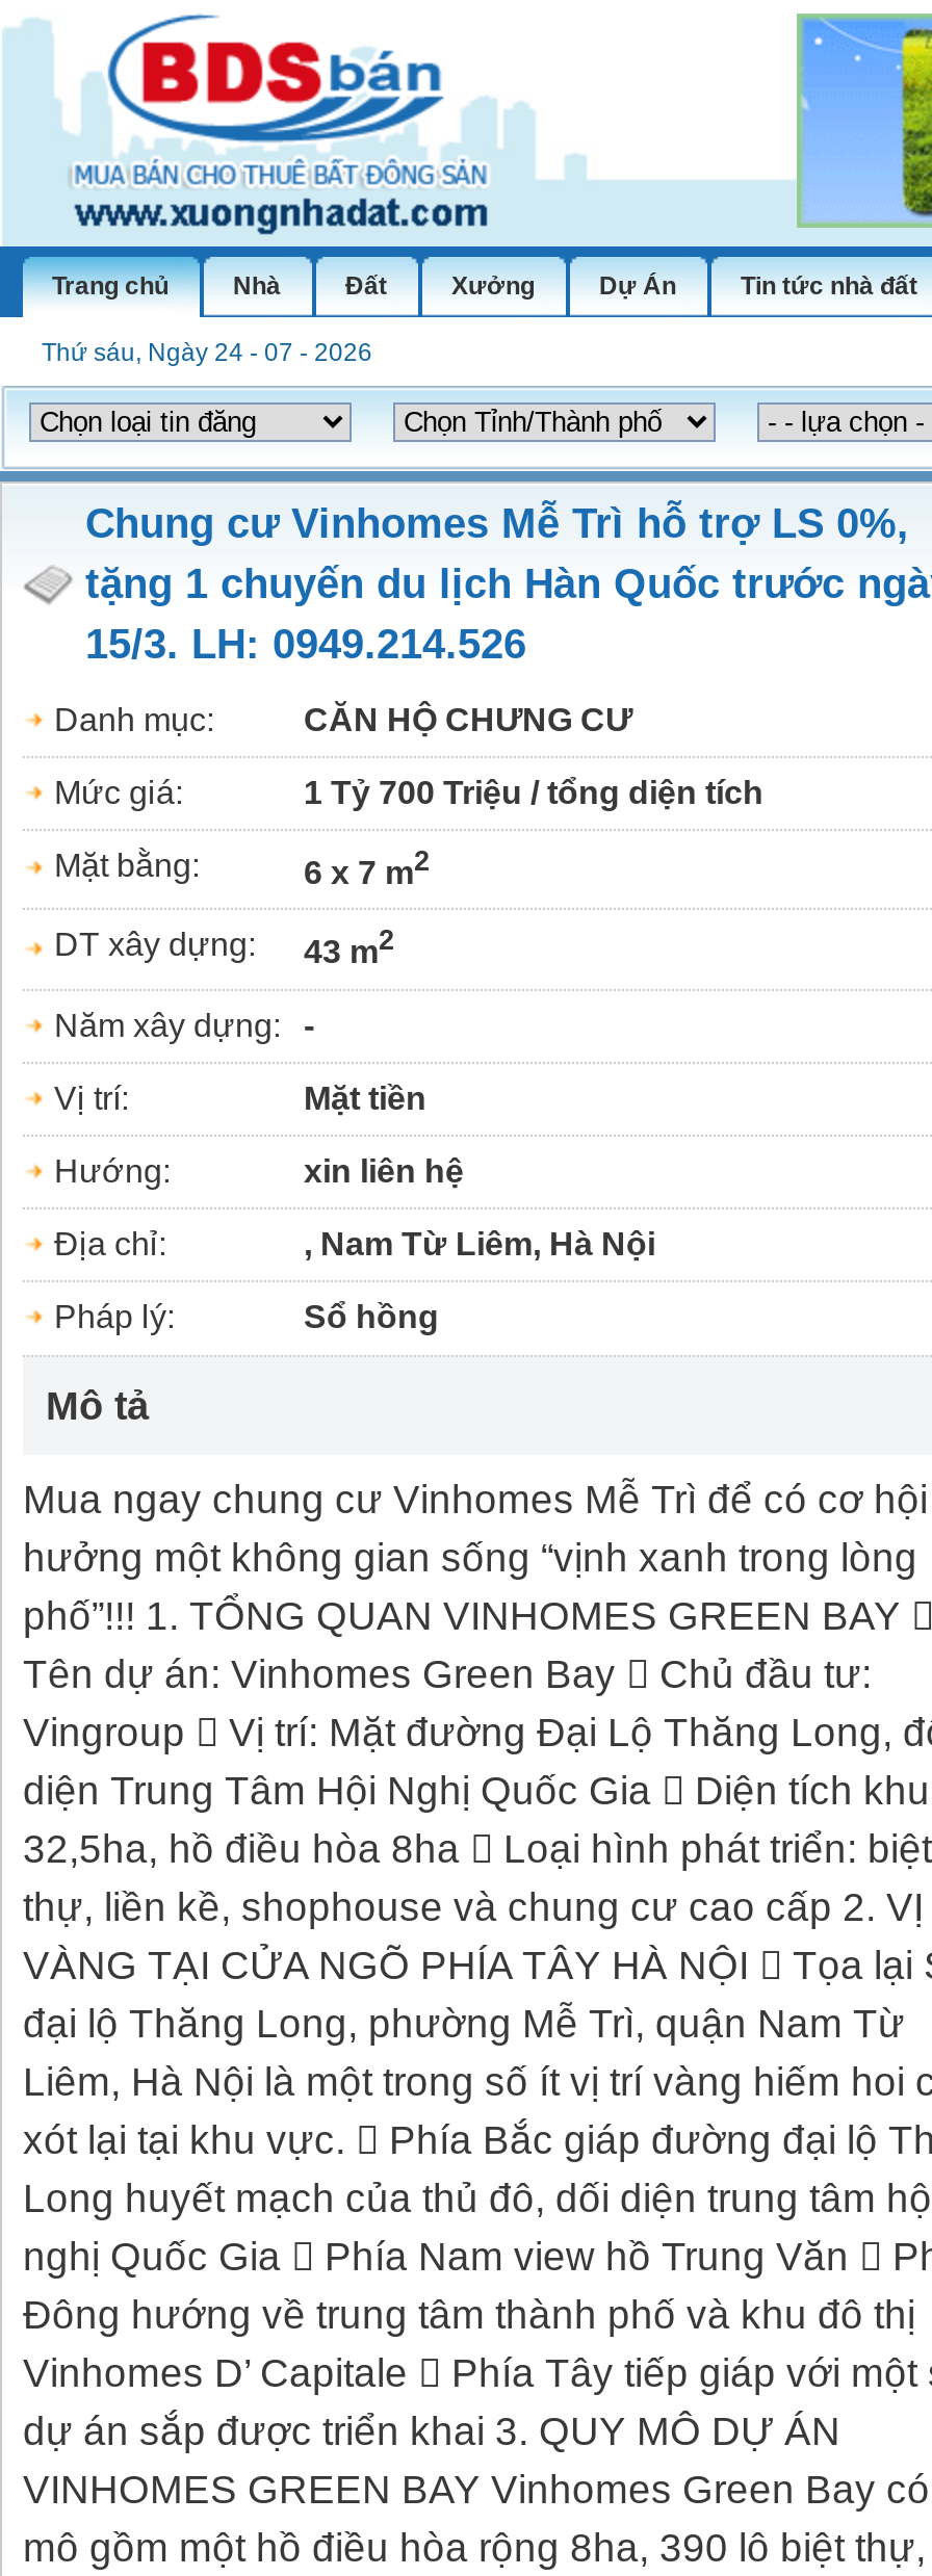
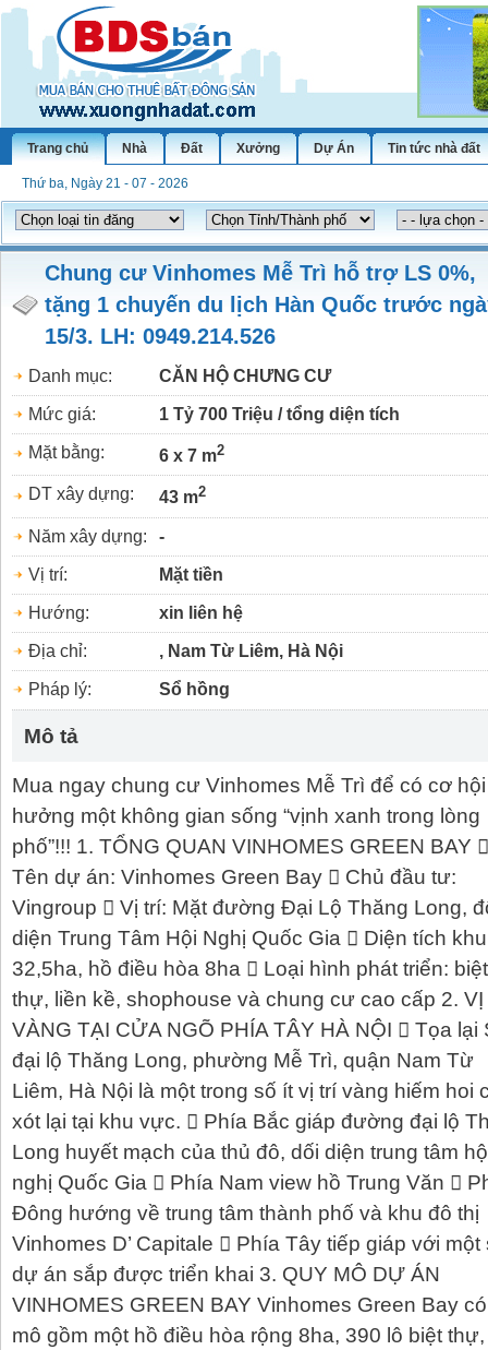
- Thứ sáu, Ngày 24 - 07 - 2026
+ Thứ ba, Ngày 21 - 07 - 2026
